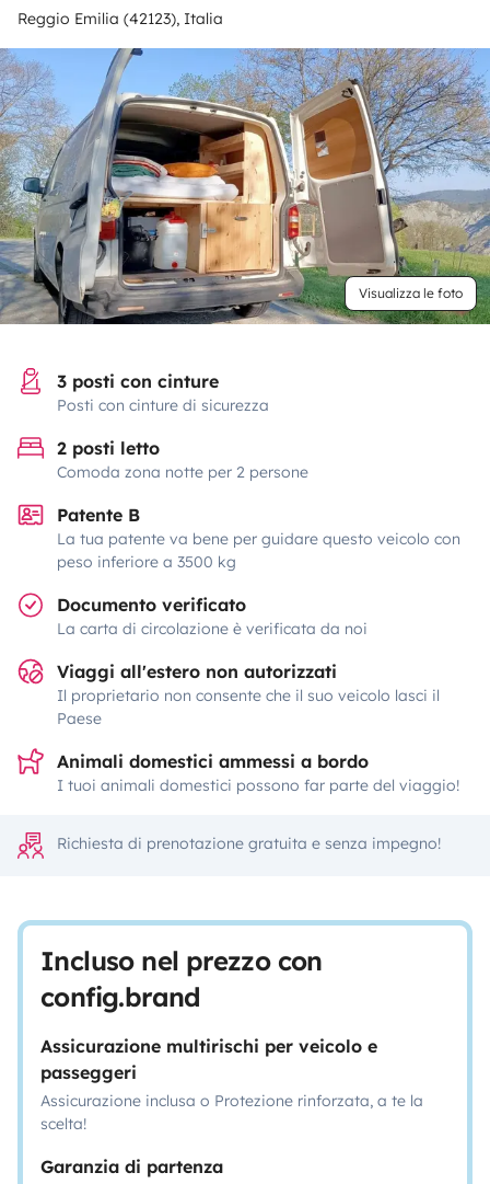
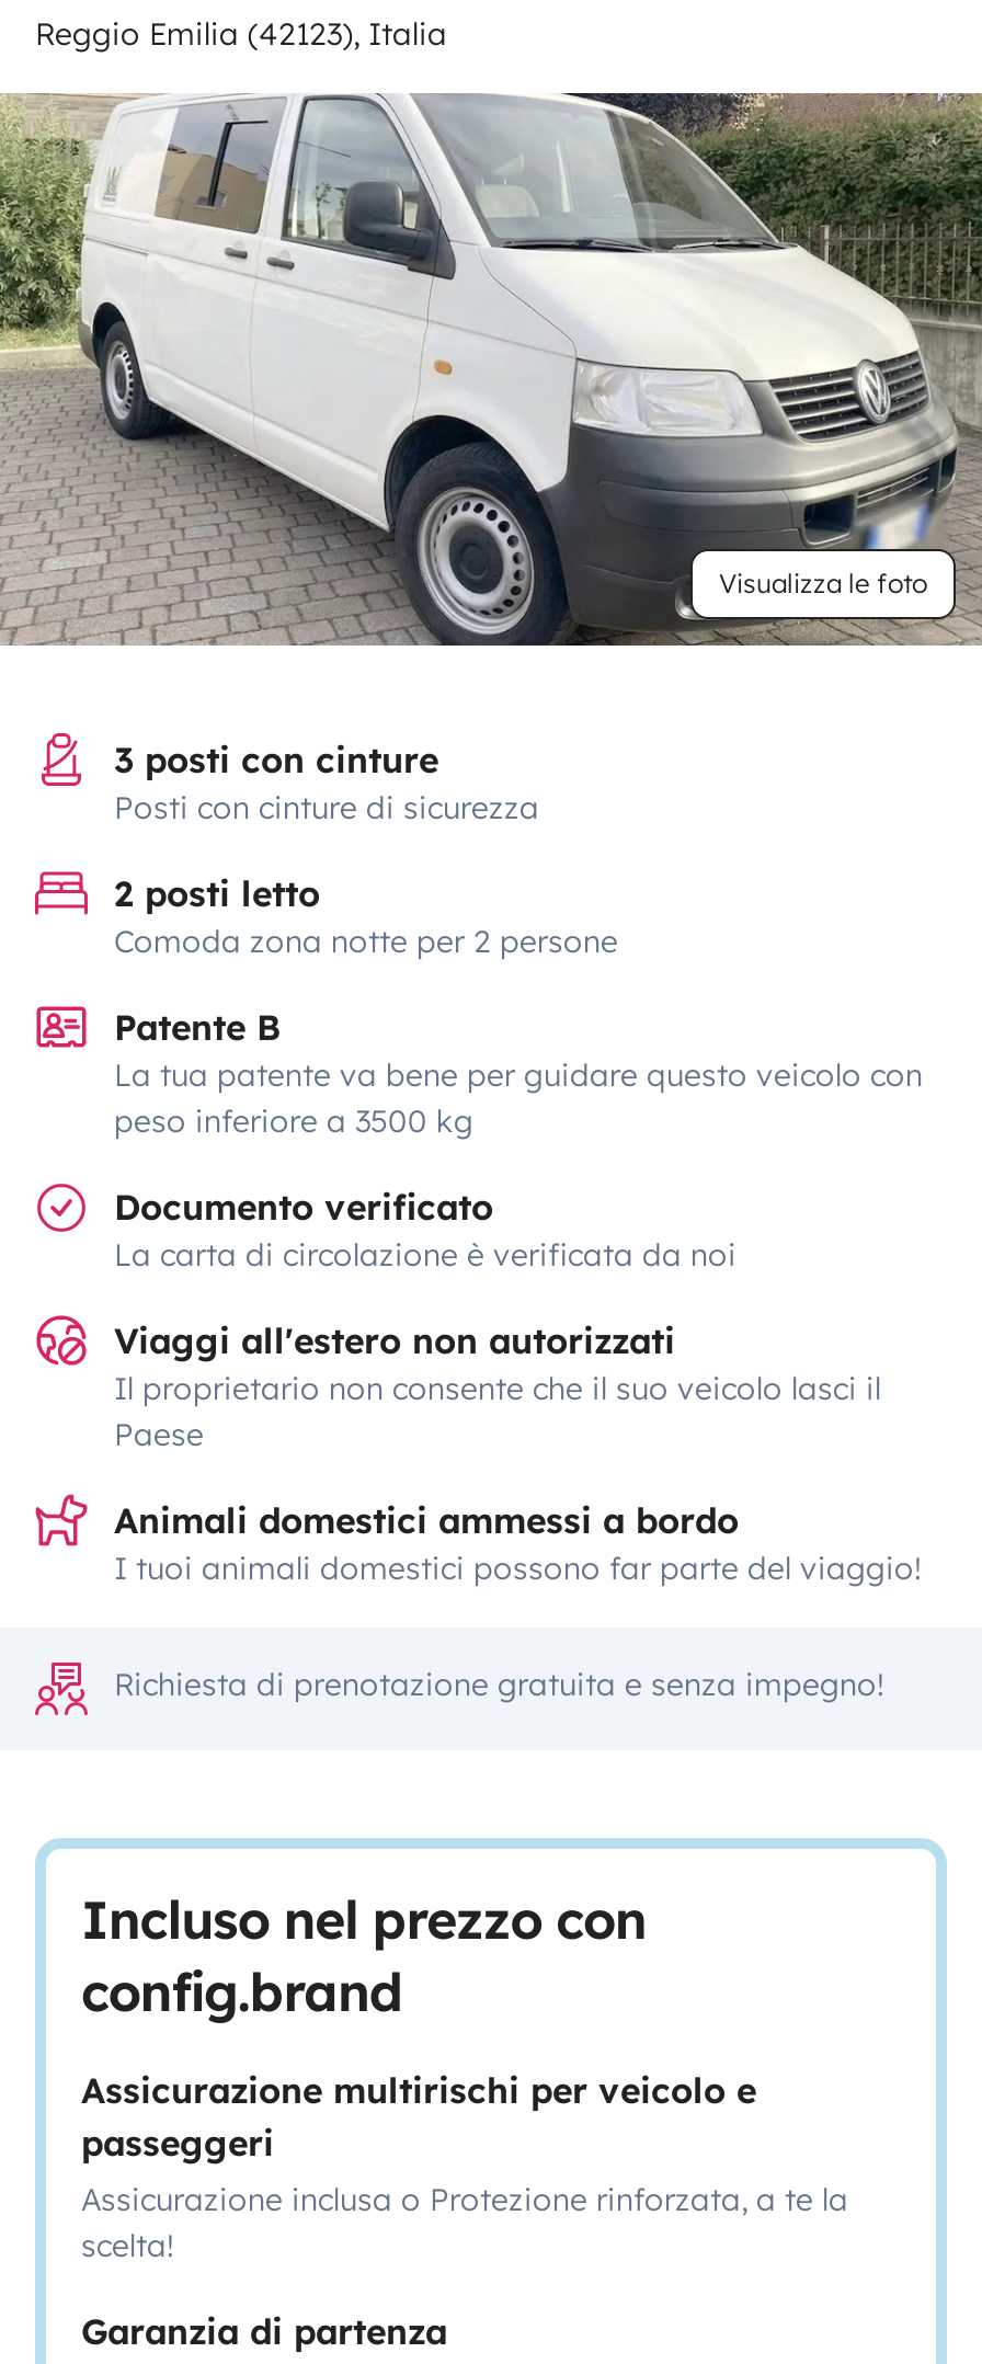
- [image]
+ [image]
